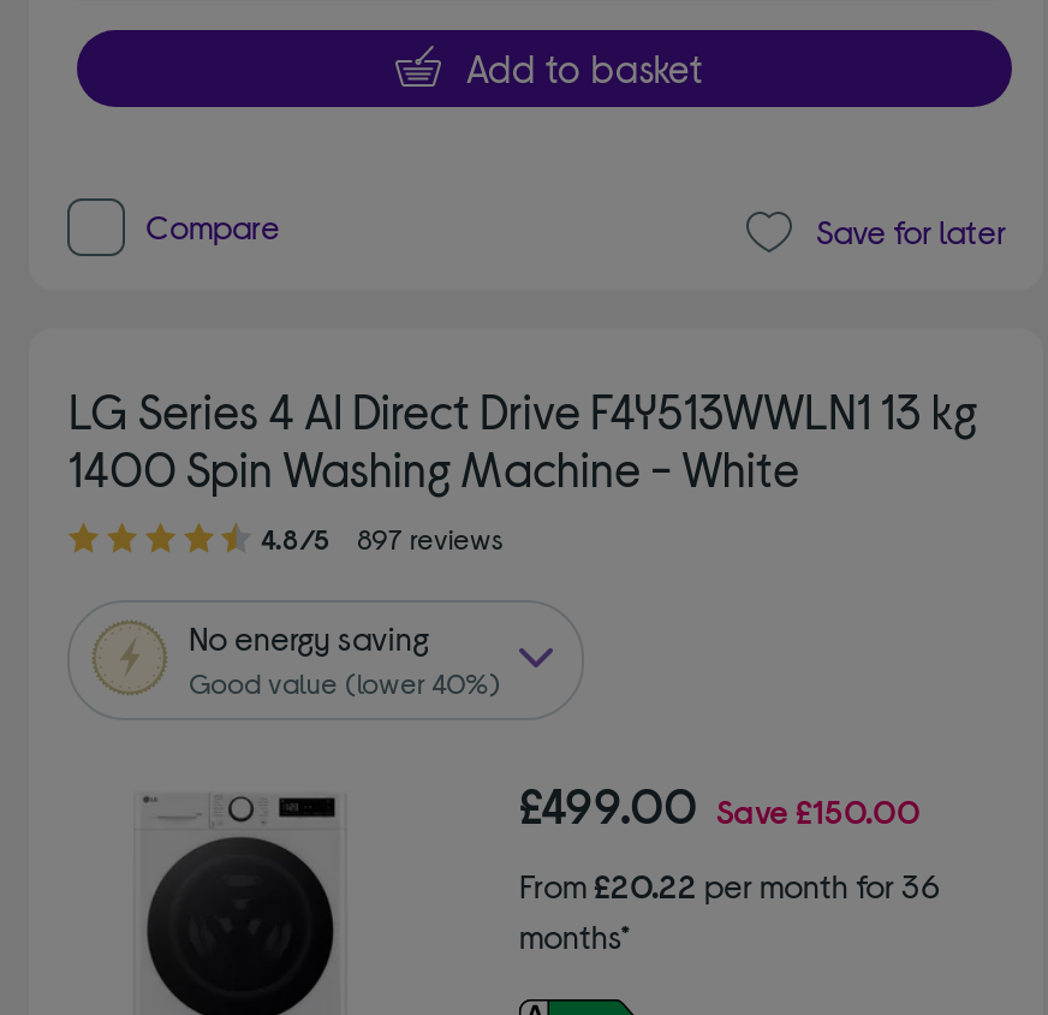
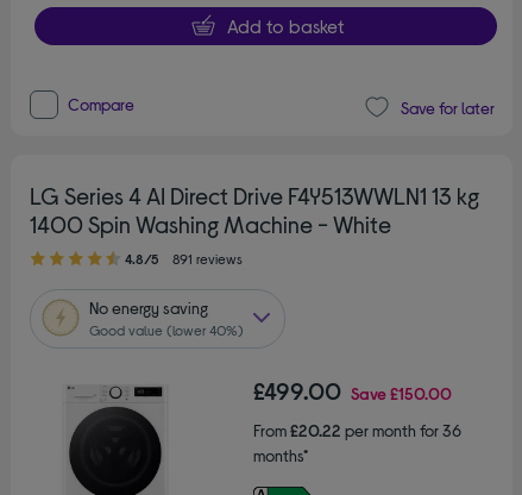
- 4.8/5 897 reviews
+ 4.8/5 891 reviews
